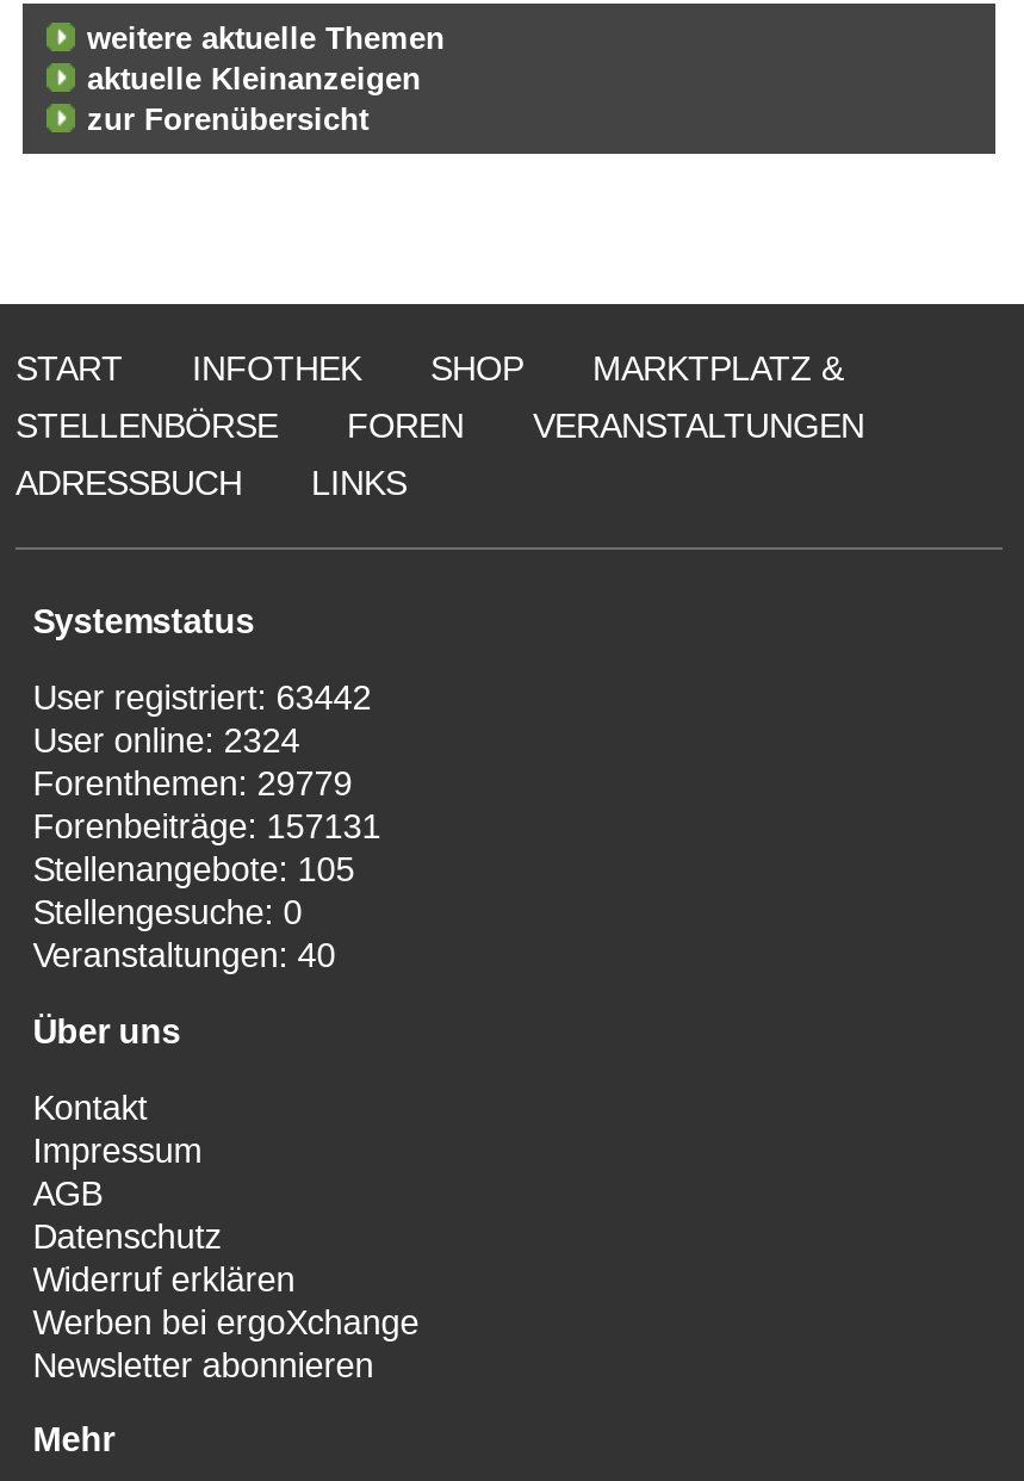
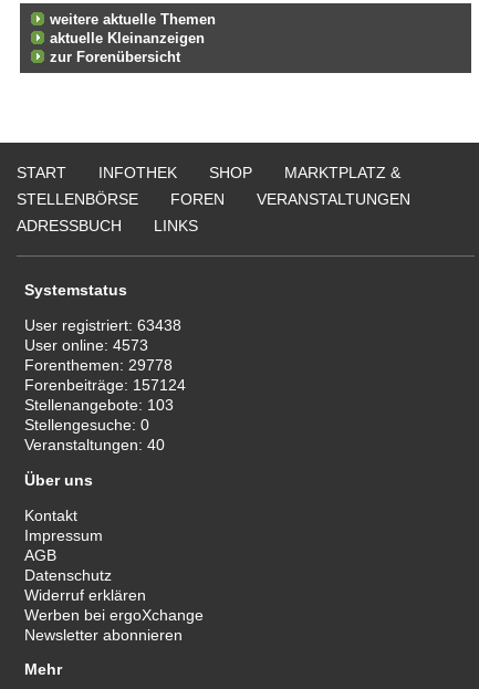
- User registriert: 63442
+ User registriert: 63438

- User online: 2324
+ User online: 4573

- Forenthemen: 29779
+ Forenthemen: 29778

- Forenbeiträge: 157131
+ Forenbeiträge: 157124

- Stellenangebote: 105
+ Stellenangebote: 103
